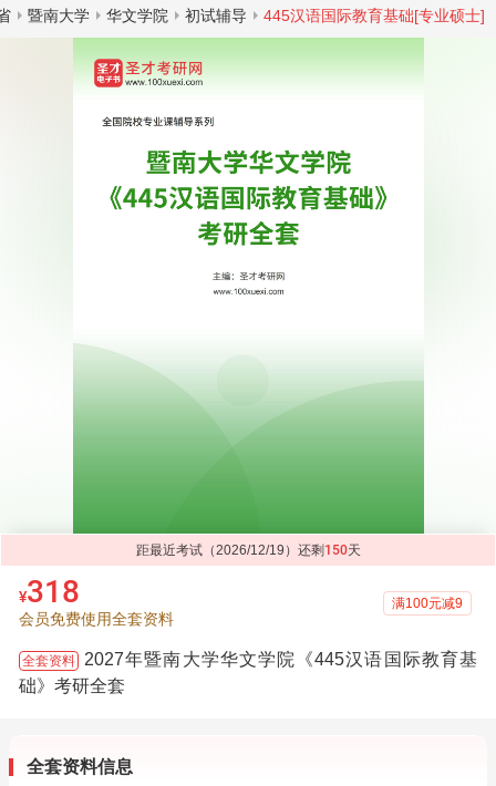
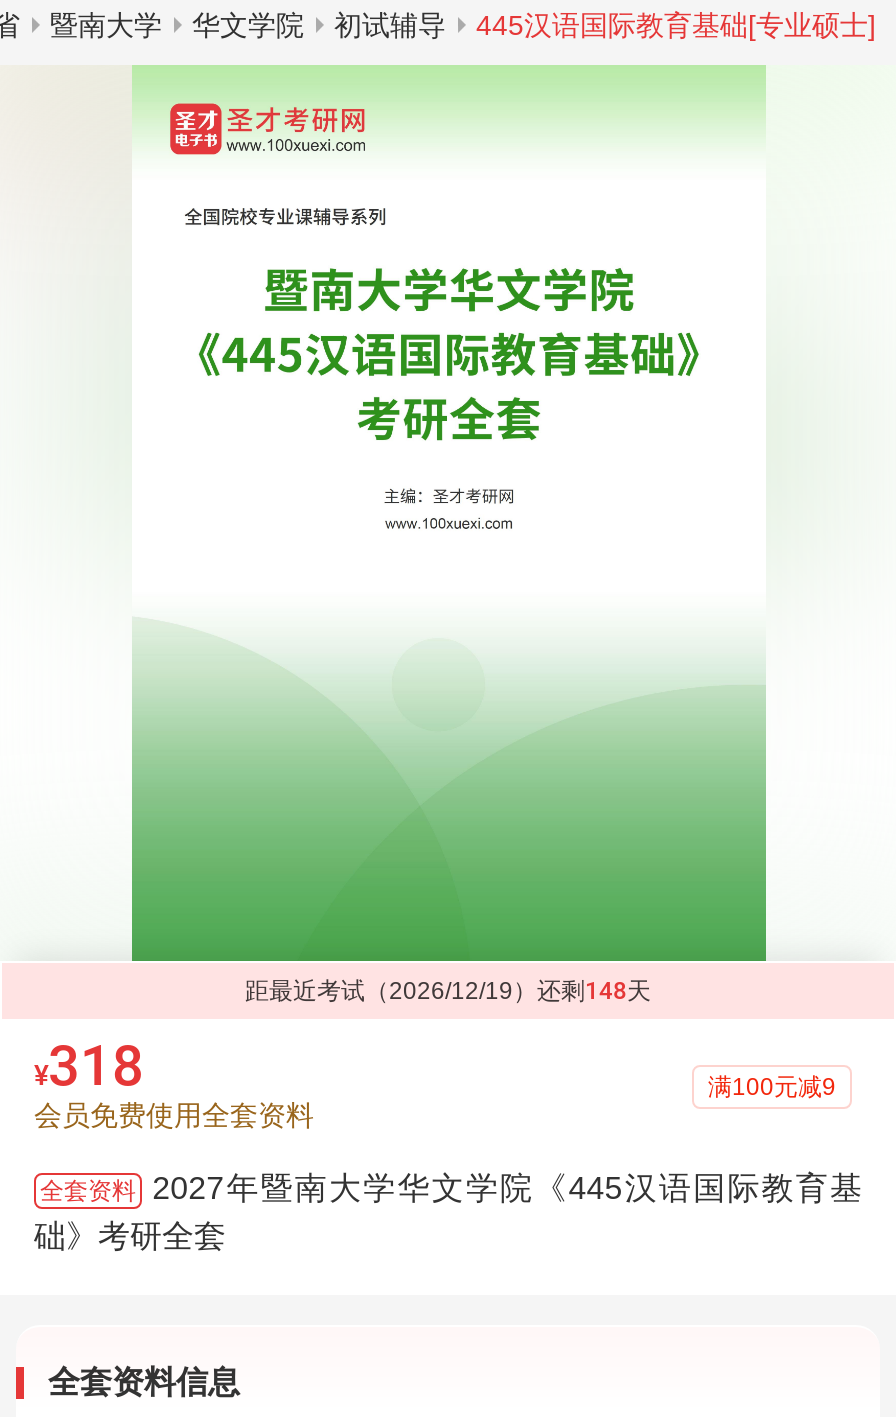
- 距最近考试（2026/12/19）还剩150天
+ 距最近考试（2026/12/19）还剩148天
